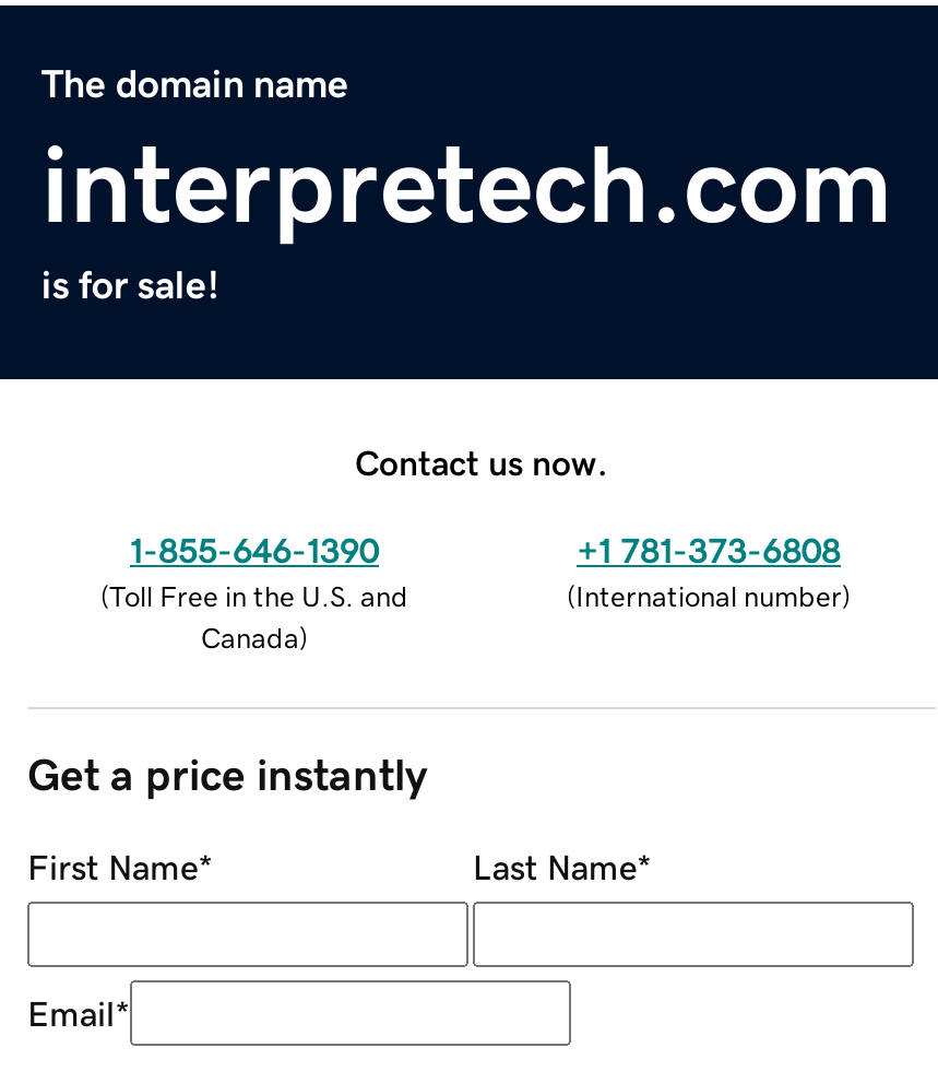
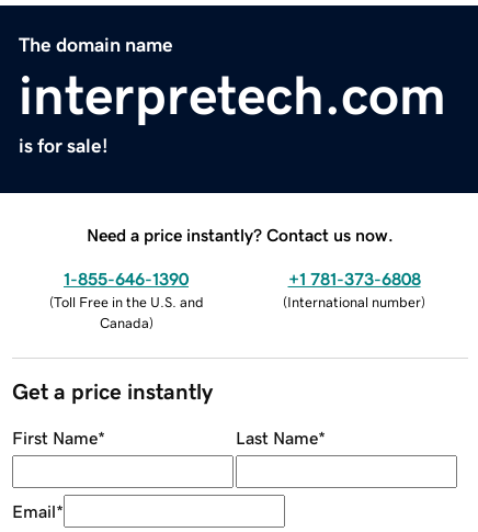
- Contact us now.
+ Need a price instantly? Contact us now.
